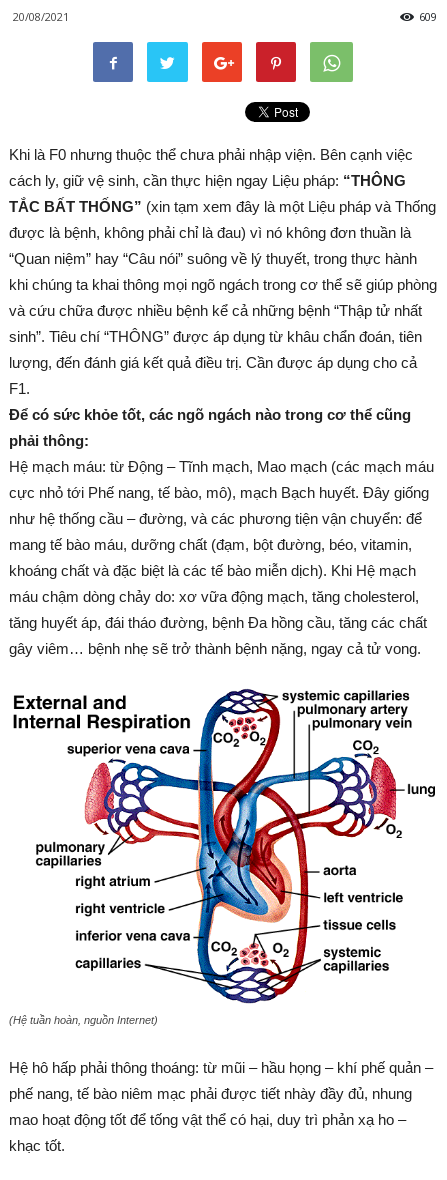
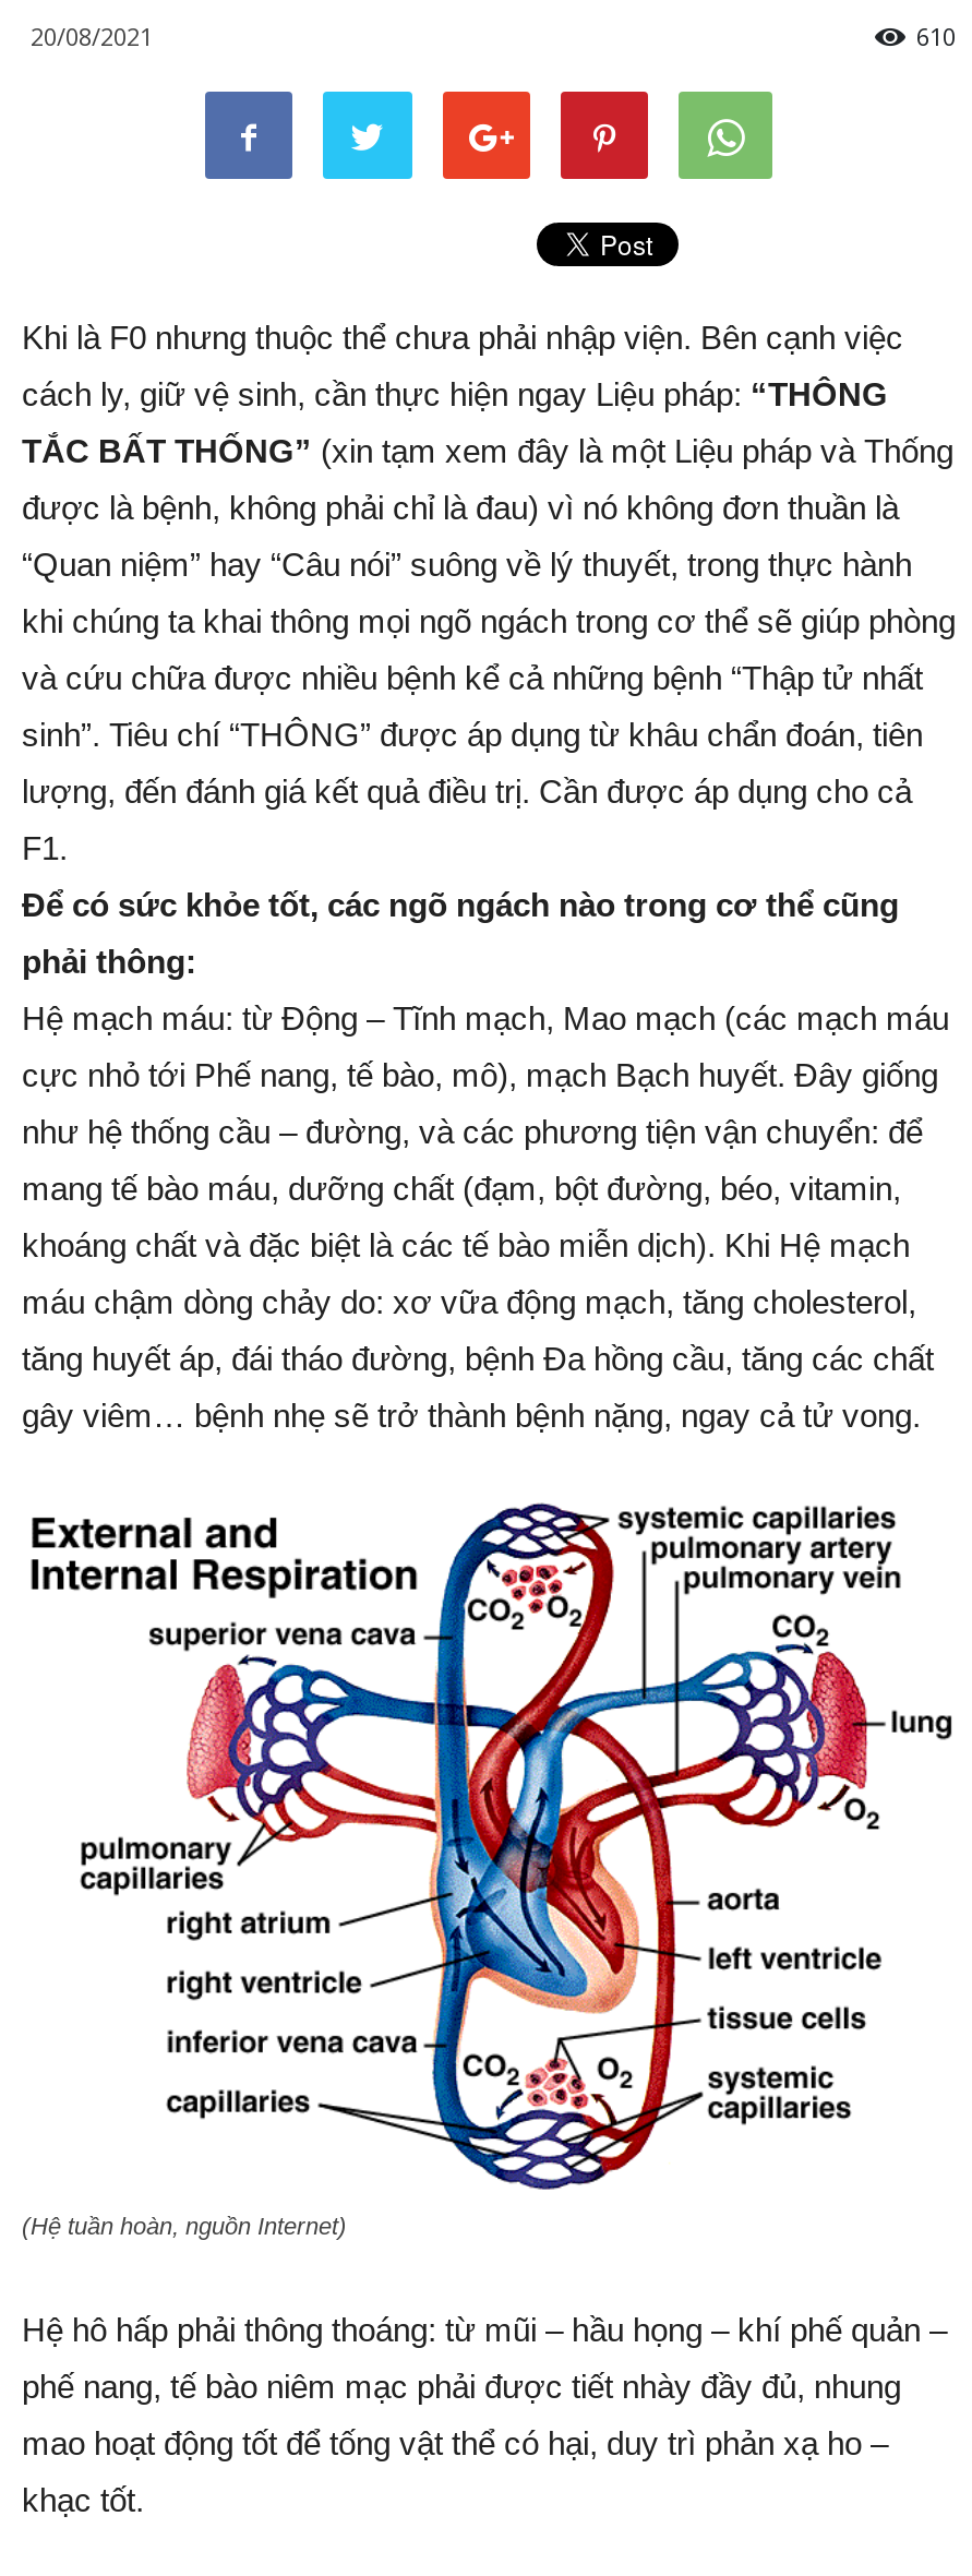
- 609
+ 610
